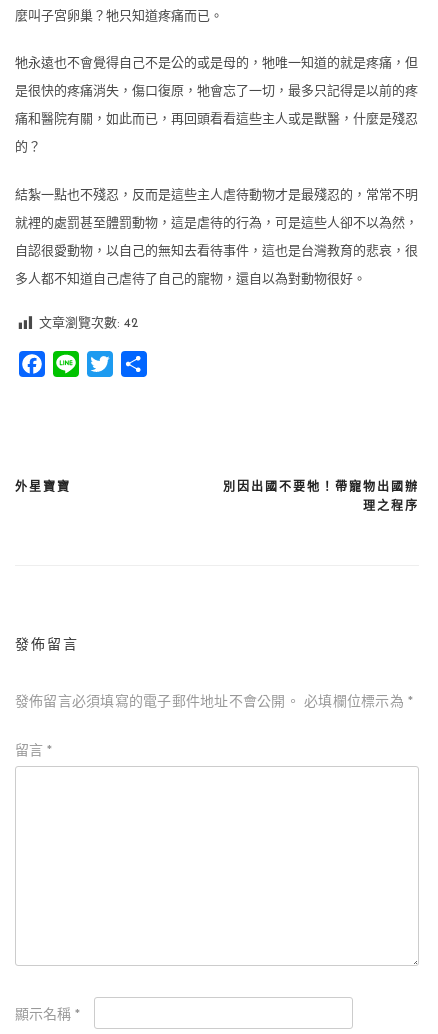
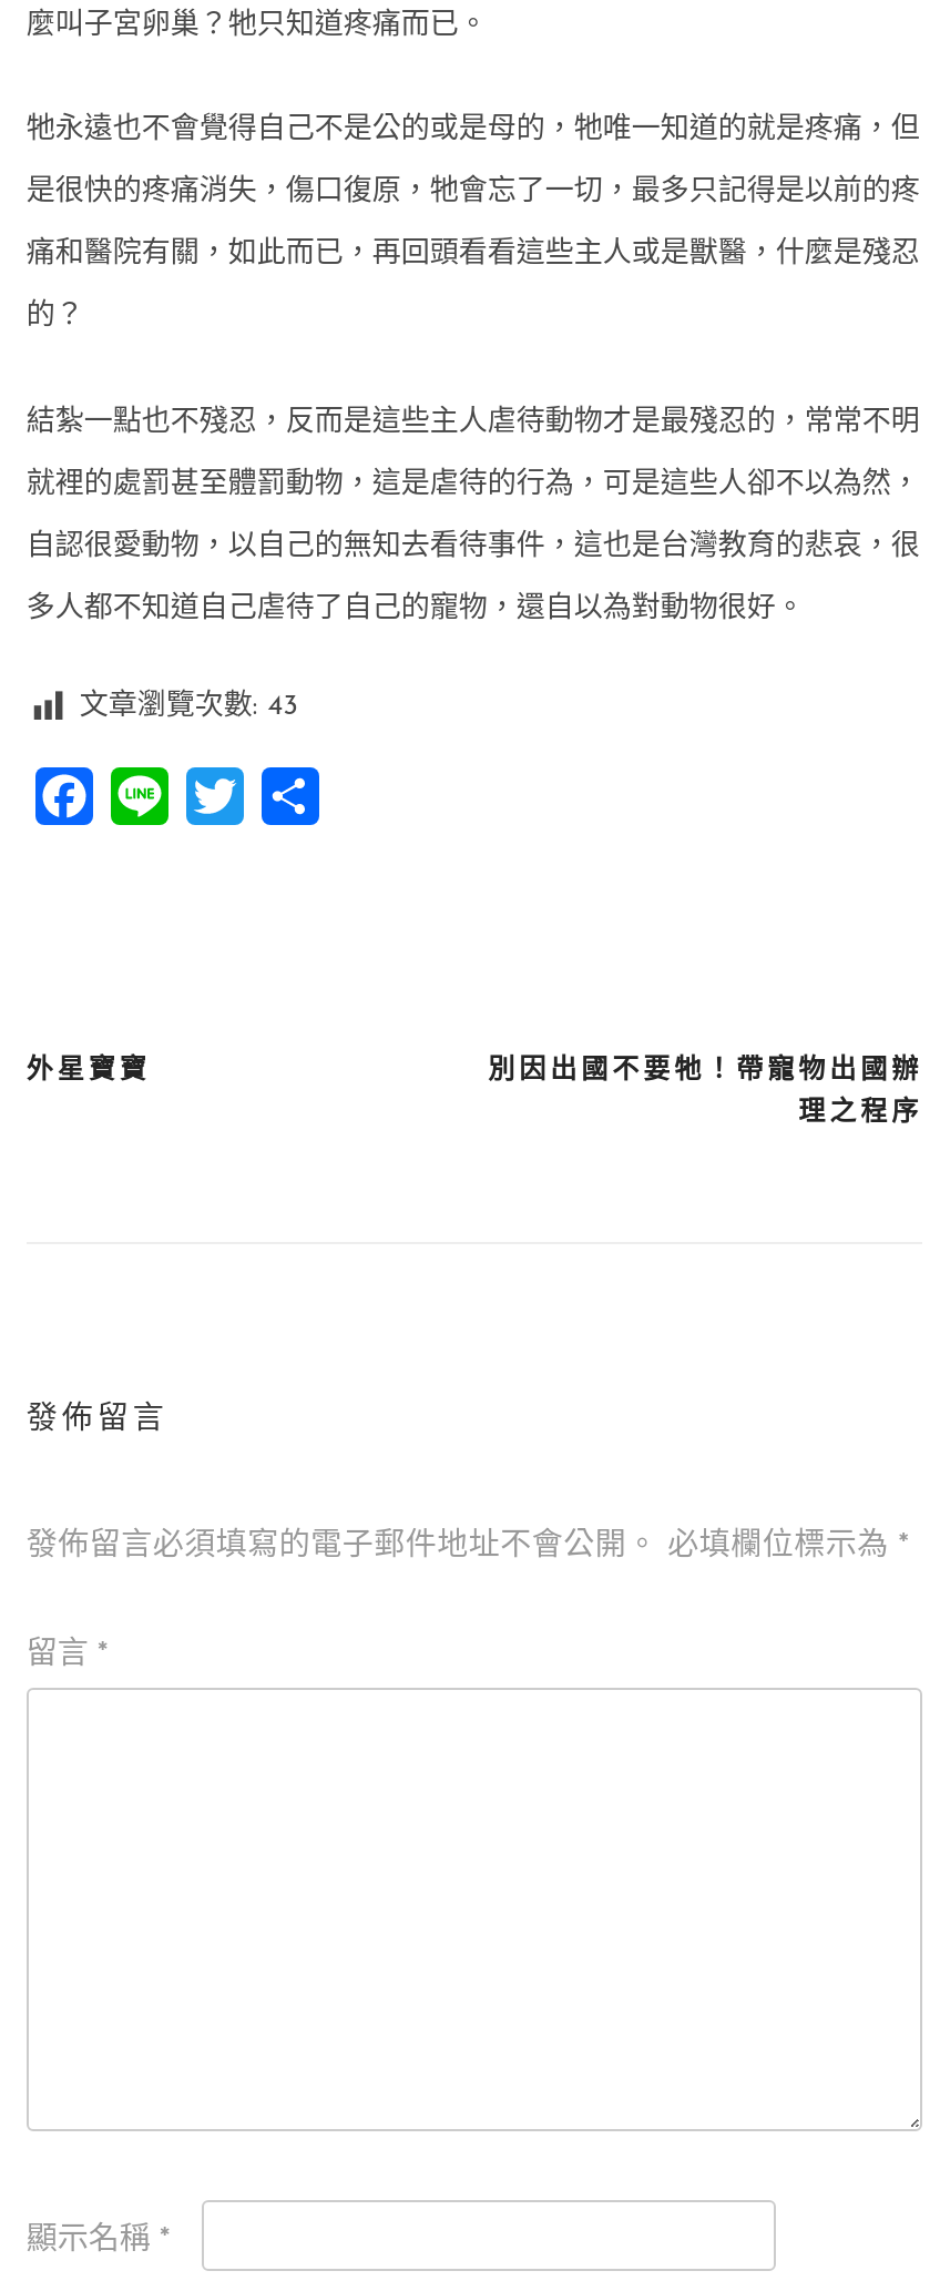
- 文章瀏覽次數: 42
+ 文章瀏覽次數: 43
